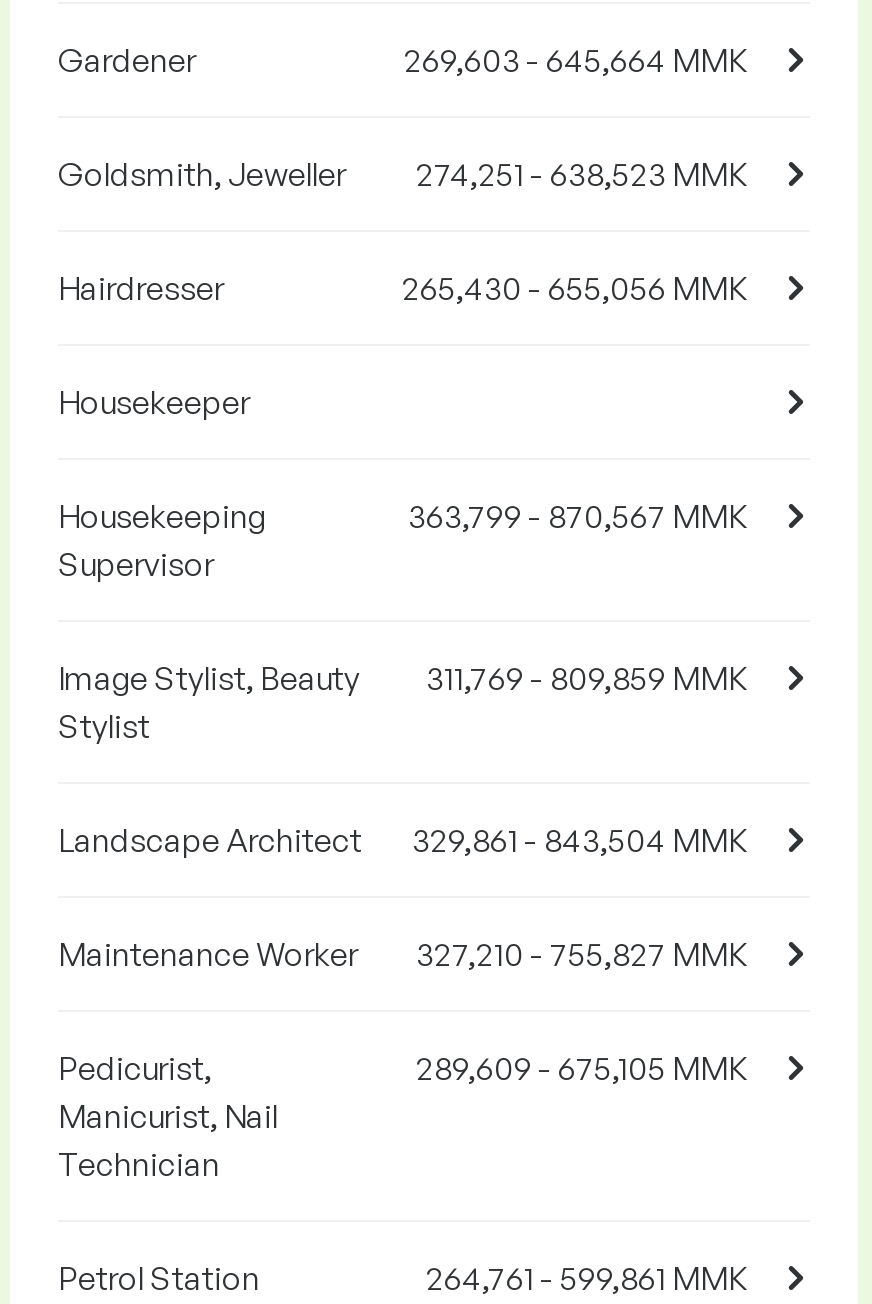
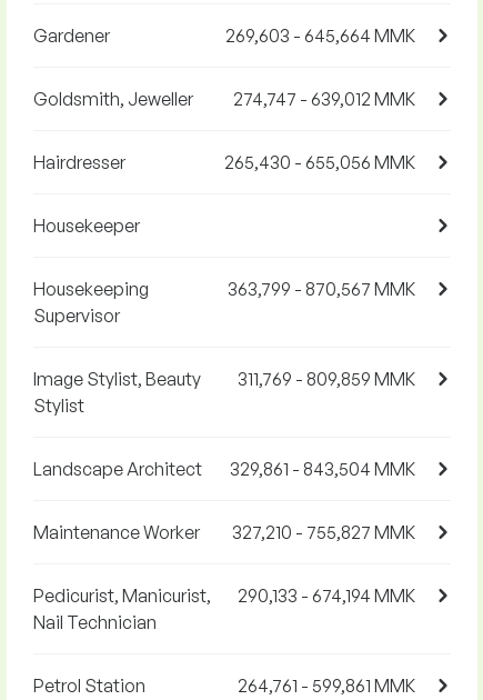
- Goldsmith, Jeweller 274,251 - 638,523 MMK
+ Goldsmith, Jeweller 274,747 - 639,012 MMK

- 289,609 - 675,105 MMK
+ 290,133 - 674,194 MMK
